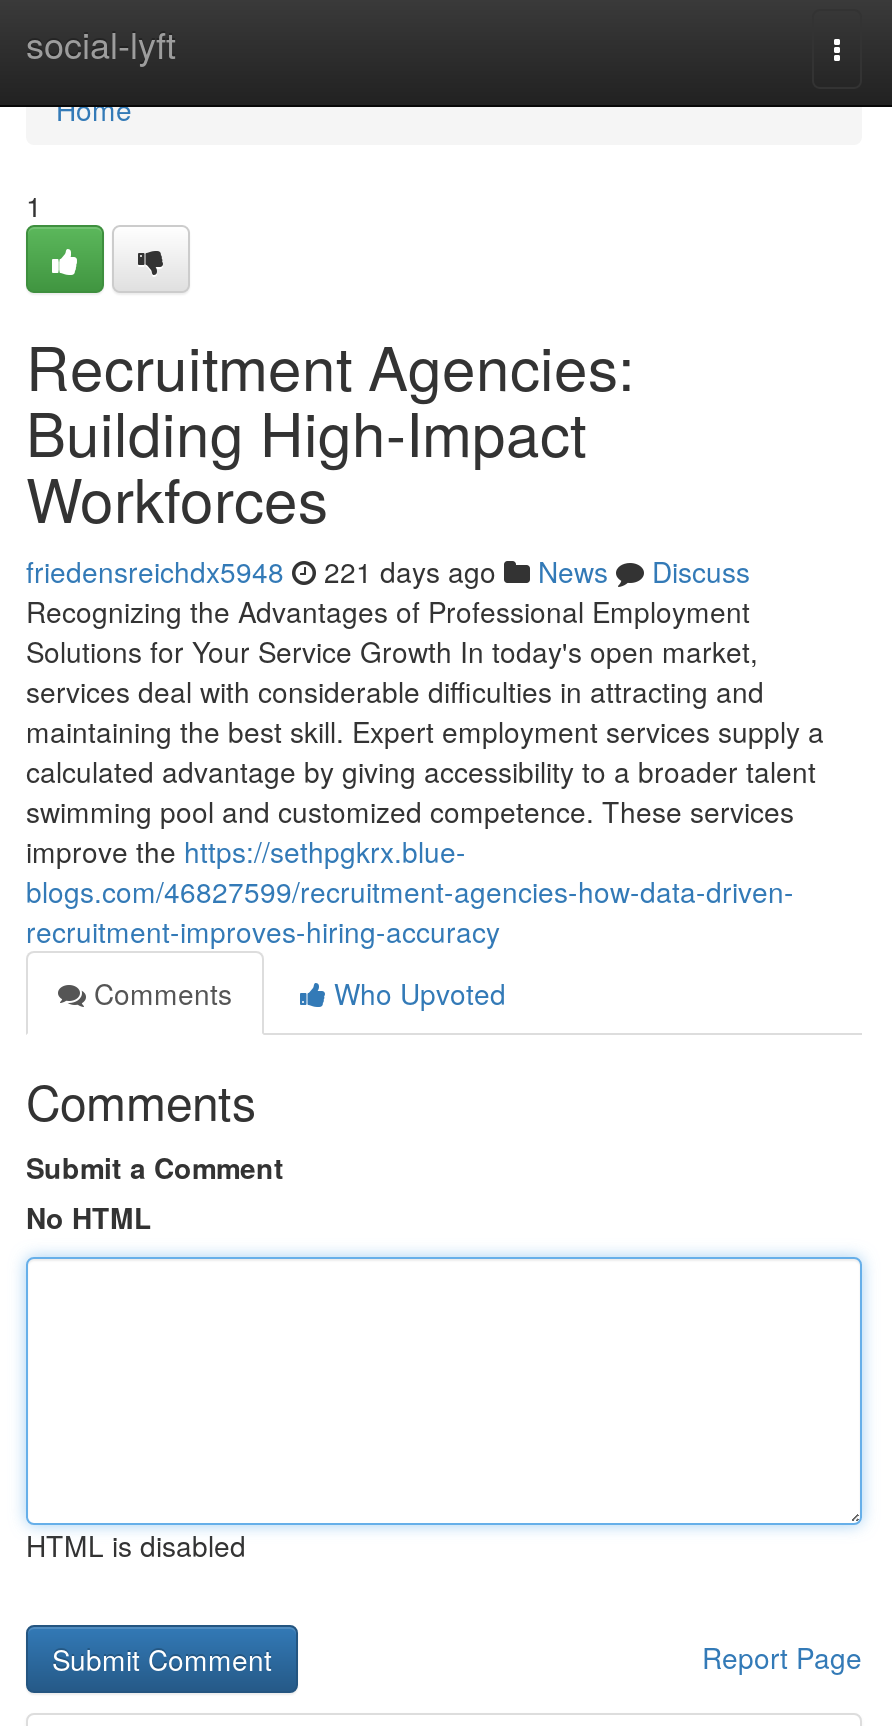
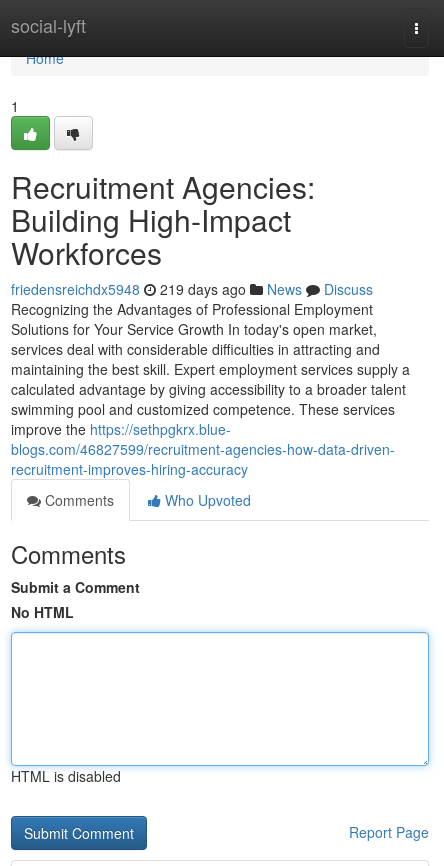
- friedensreichdx5948 221 days ago News Discuss
+ friedensreichdx5948 219 days ago News Discuss
